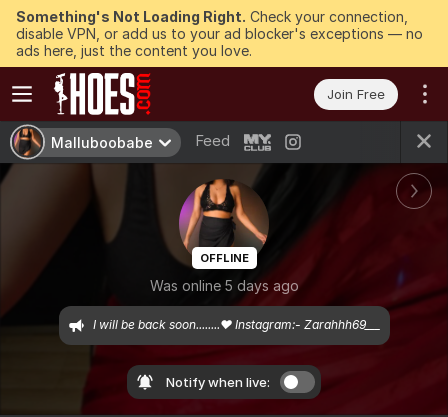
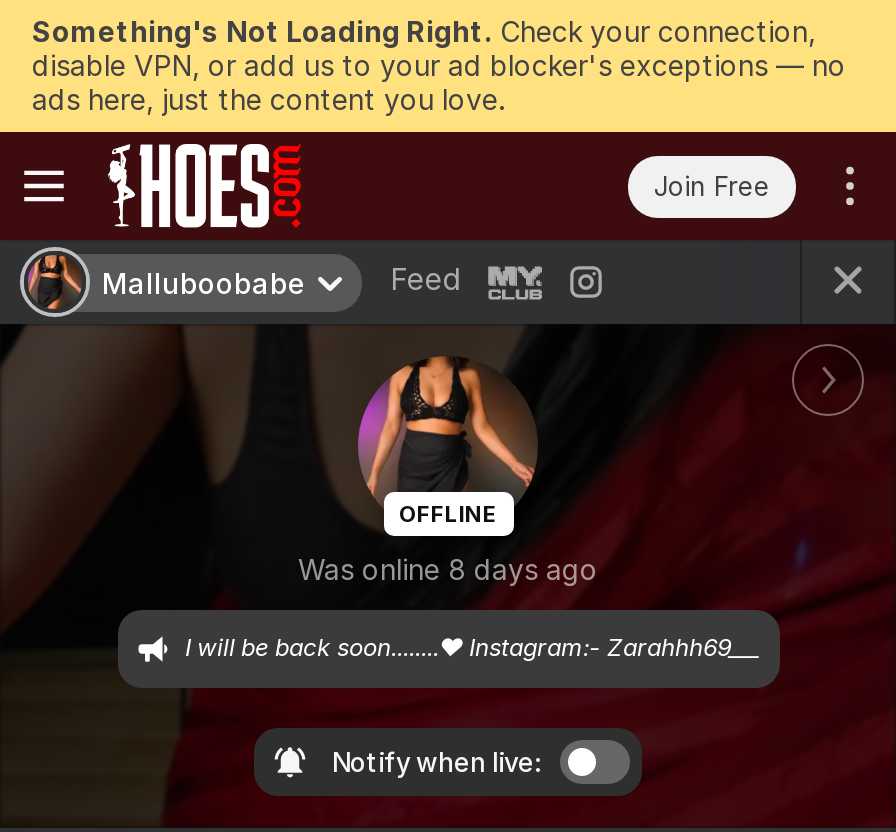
- Was online 5 days ago
+ Was online 8 days ago
